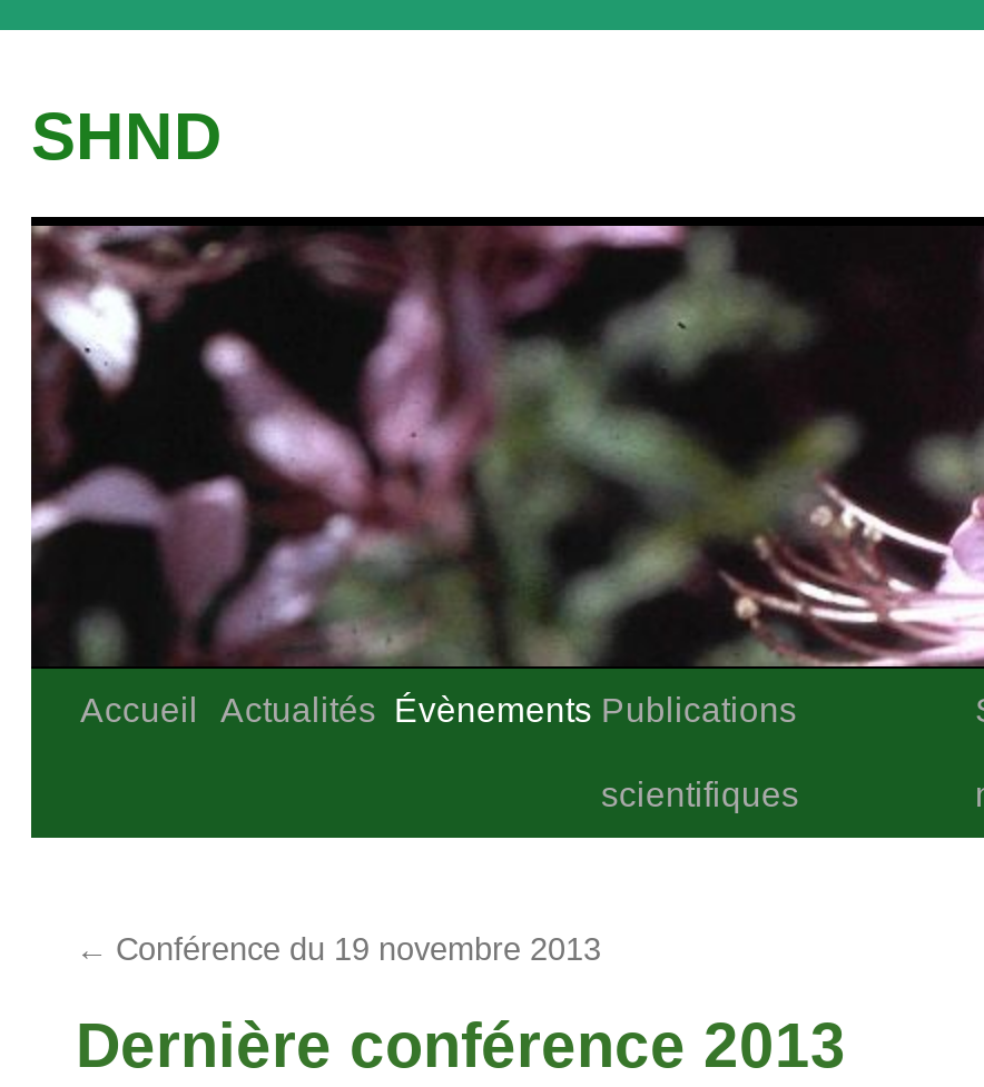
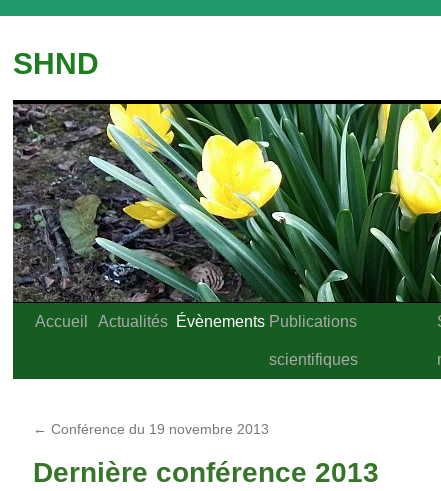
- [image]
+ [image]
